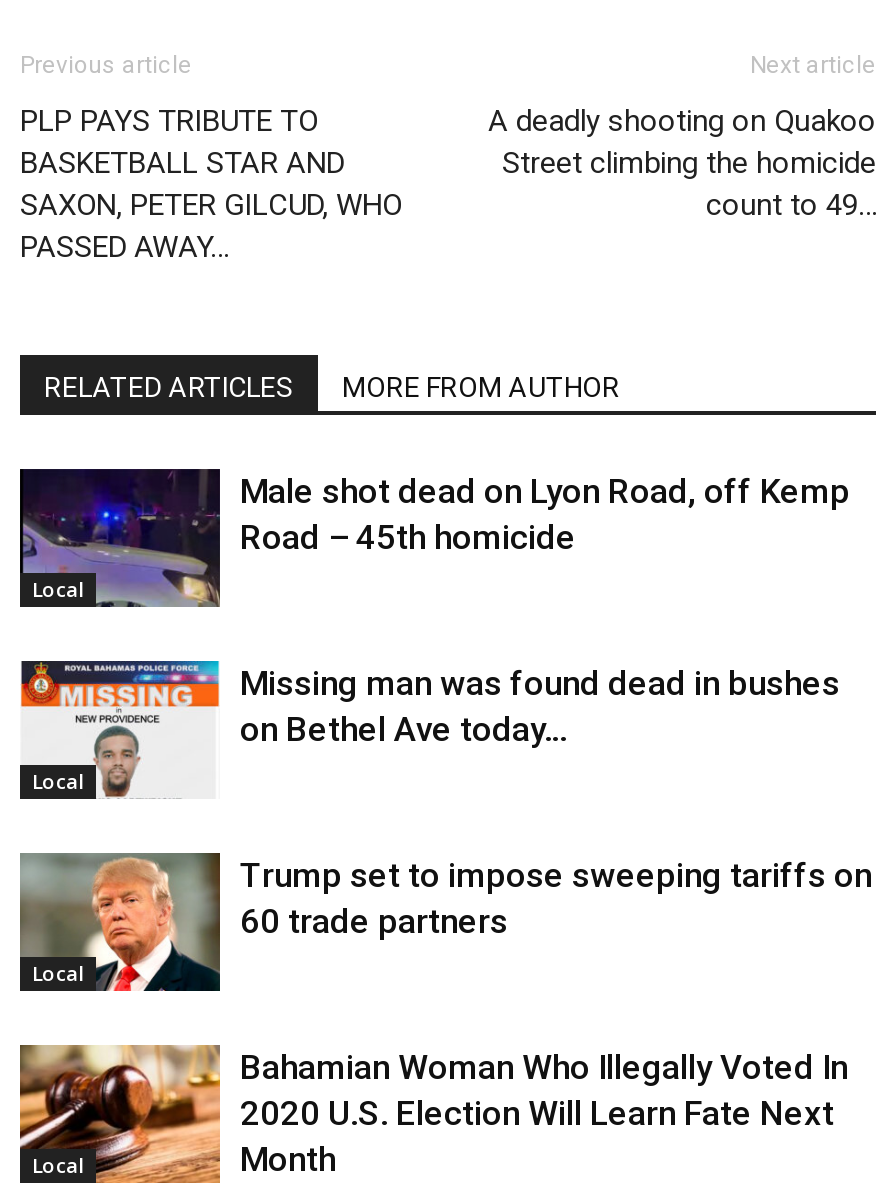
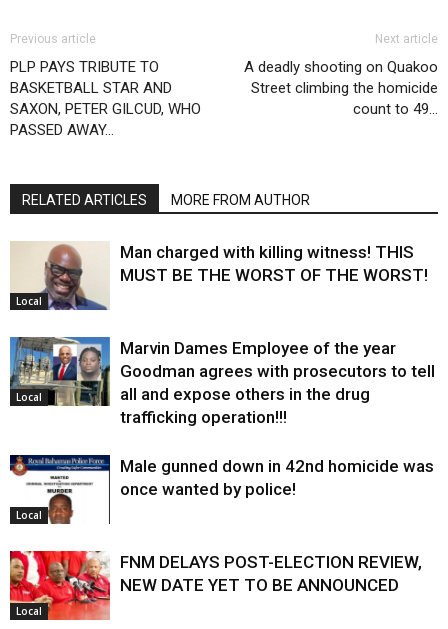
- [image]
- Male shot dead on Lyon Road, off Kemp
- Road – 45th homicide
+ [image]
+ Man charged with killing witness! THIS
+ MUST BE THE WORST OF THE WORST!

- [image]
- Missing man was found dead in bushes
- on Bethel Ave today…
+ [image]
+ Marvin Dames Employee of the year
+ Goodman agrees with prosecutors to tell
+ all and expose others in the drug
+ trafficking operation!!!

- [image]
- Trump set to impose sweeping tariffs on
- 60 trade partners
+ [image]
+ Male gunned down in 42nd homicide was
+ once wanted by police!

- [image]
- Bahamian Woman Who Illegally Voted In
- 2020 U.S. Election Will Learn Fate Next
- Month
+ [image]
+ FNM DELAYS POST-ELECTION REVIEW,
+ NEW DATE YET TO BE ANNOUNCED
